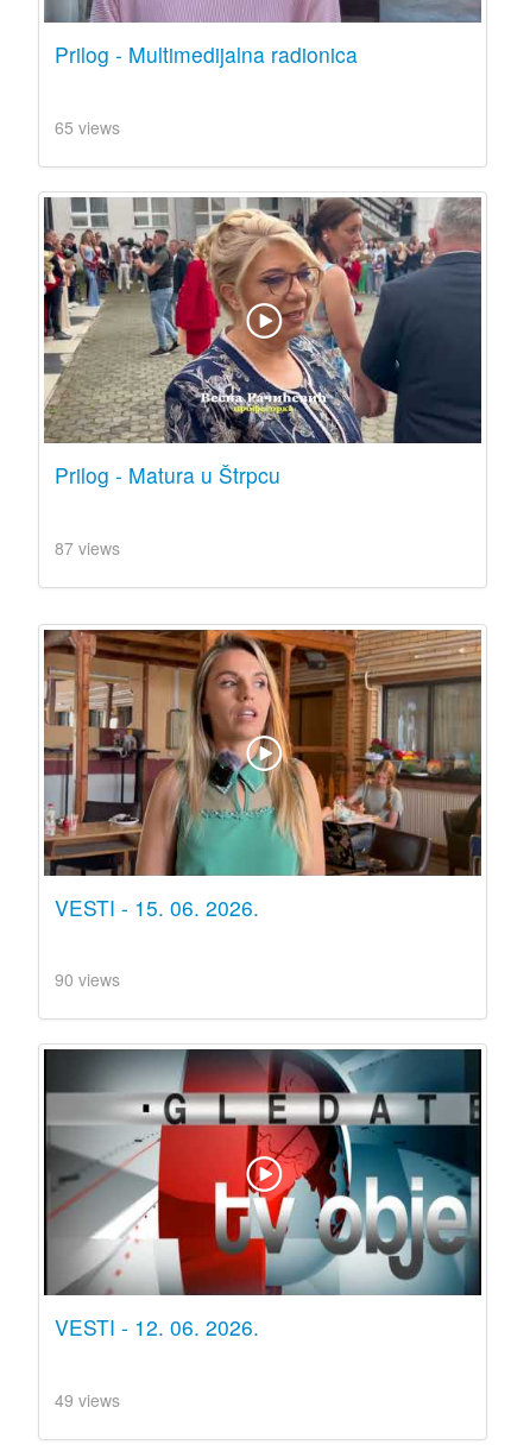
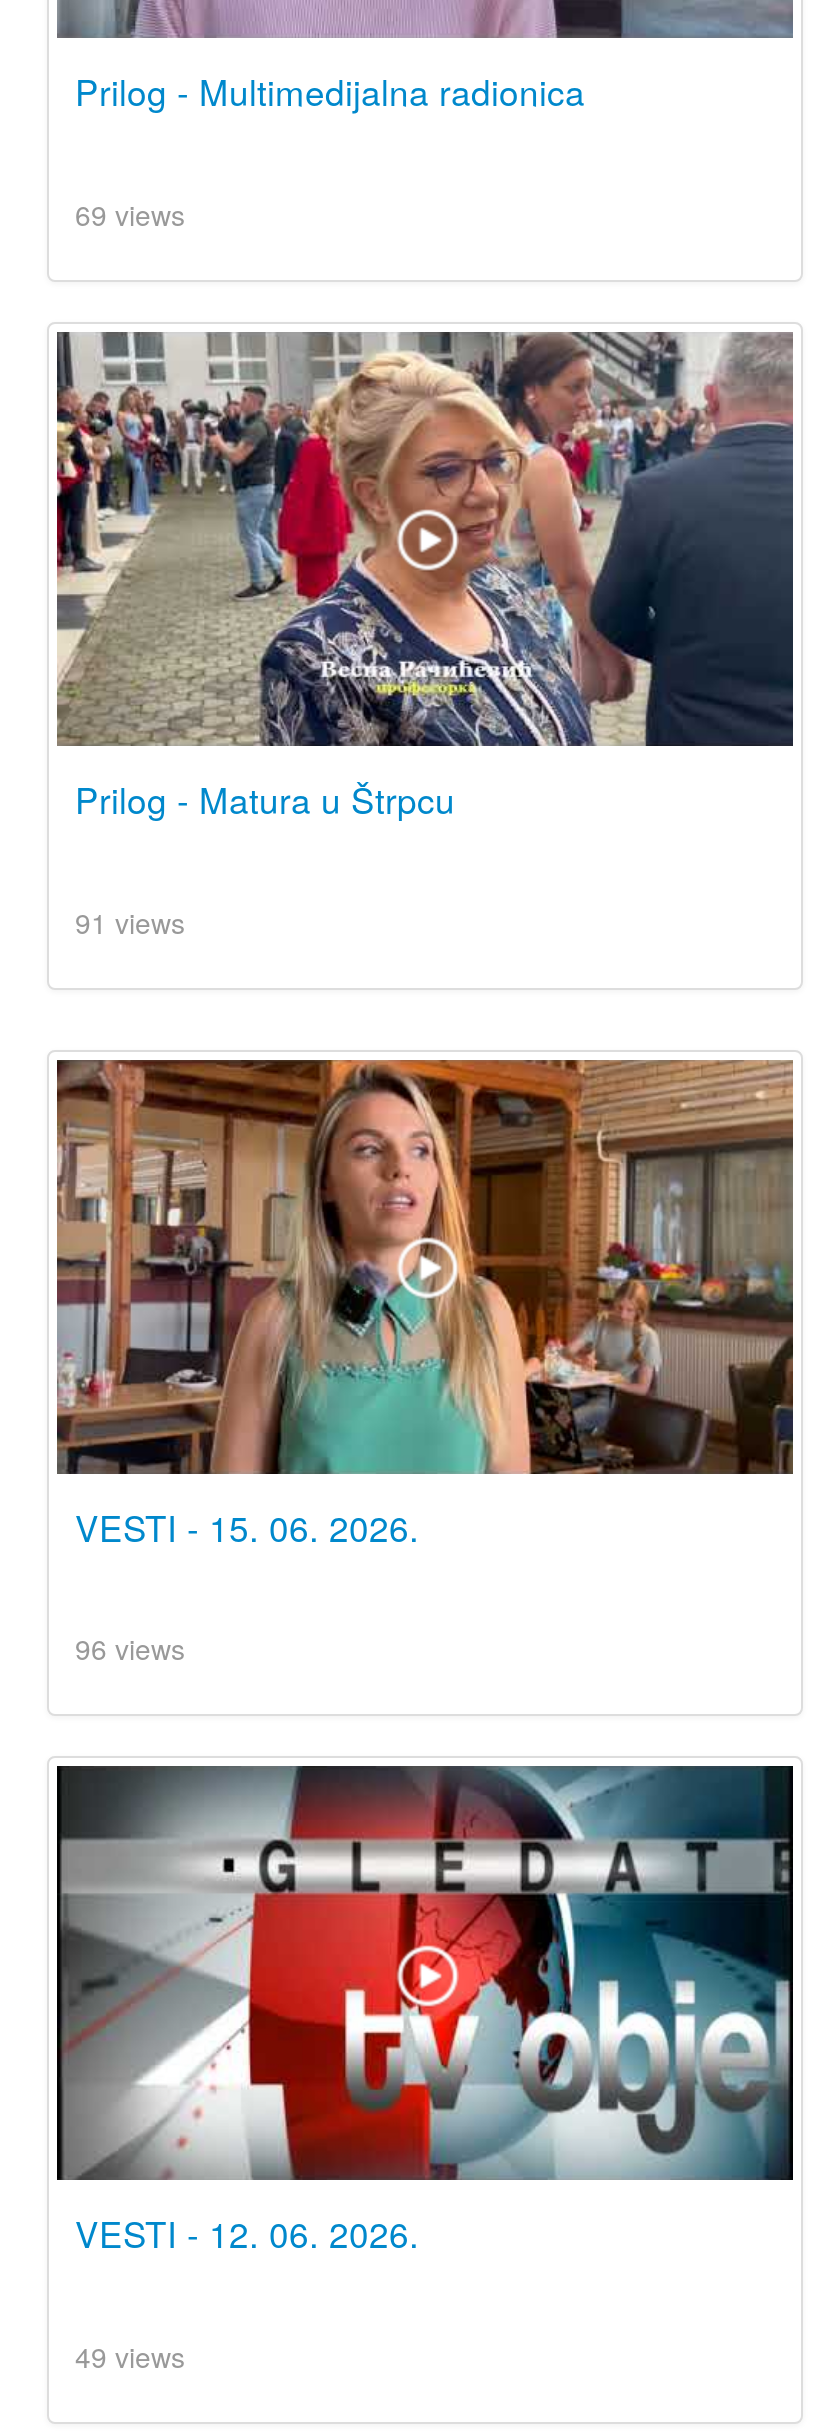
- 65 views
+ 69 views

- 87 views
+ 91 views

- 90 views
+ 96 views
